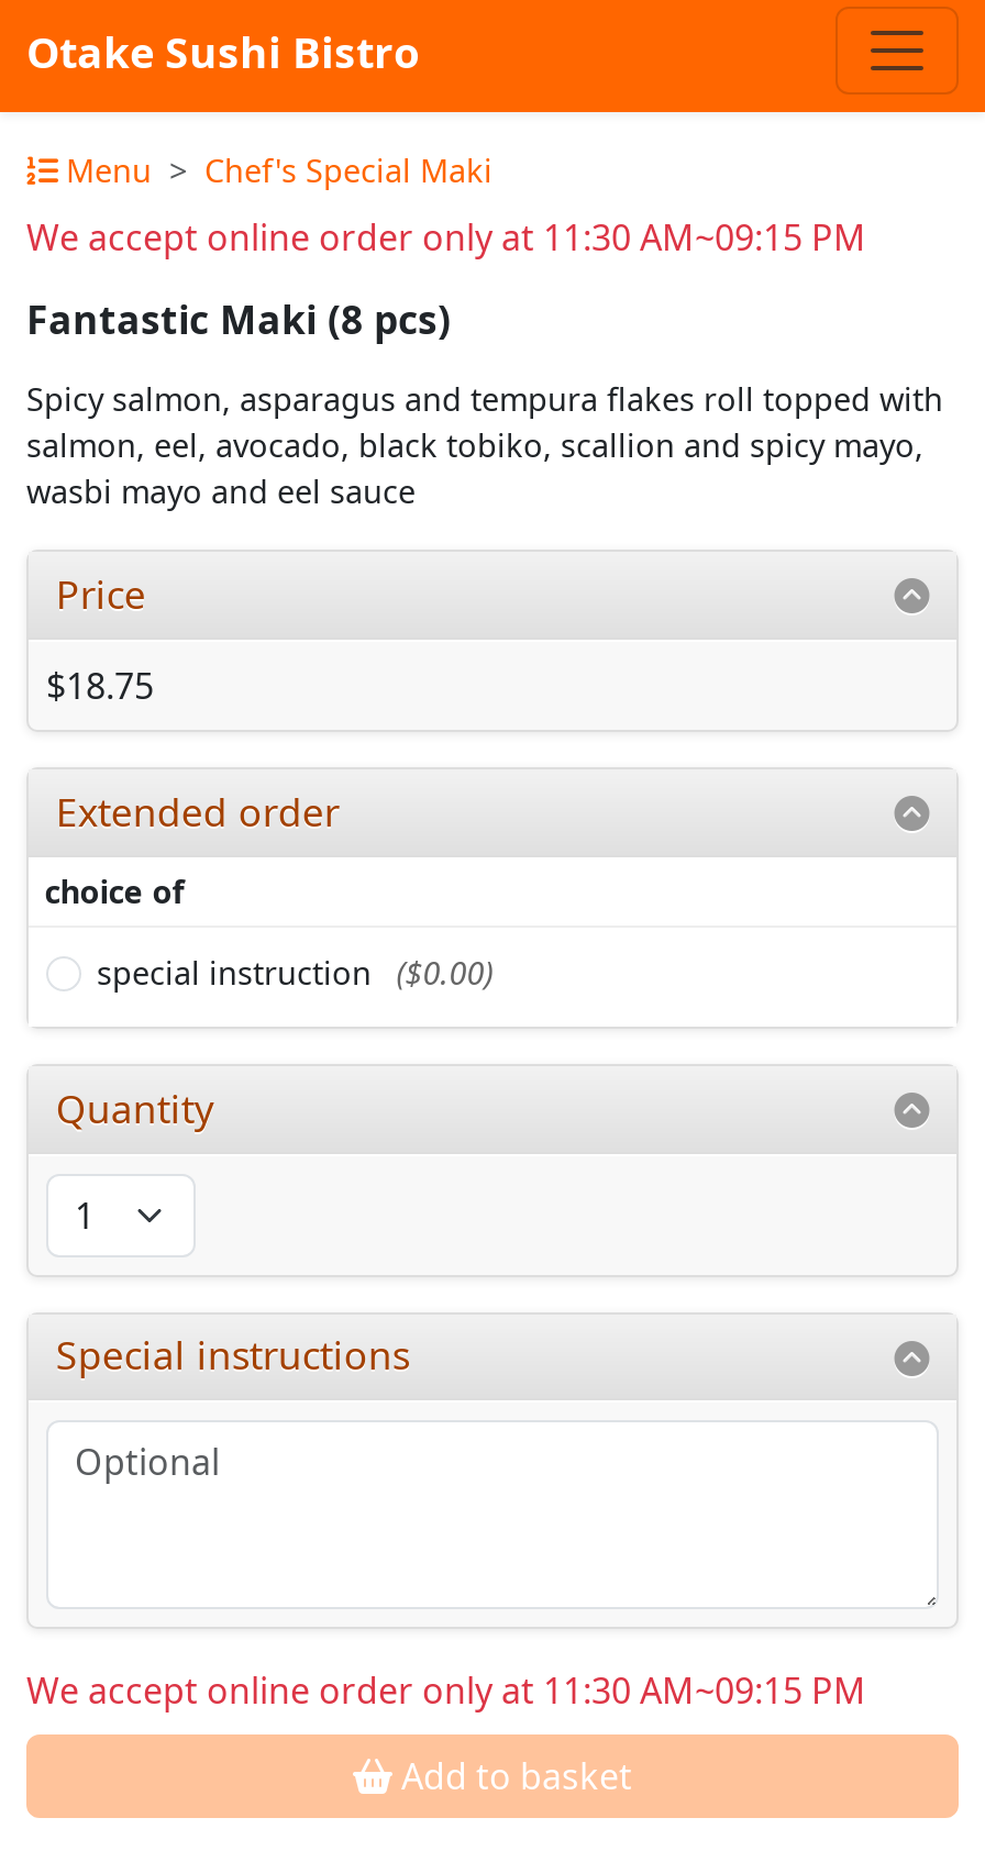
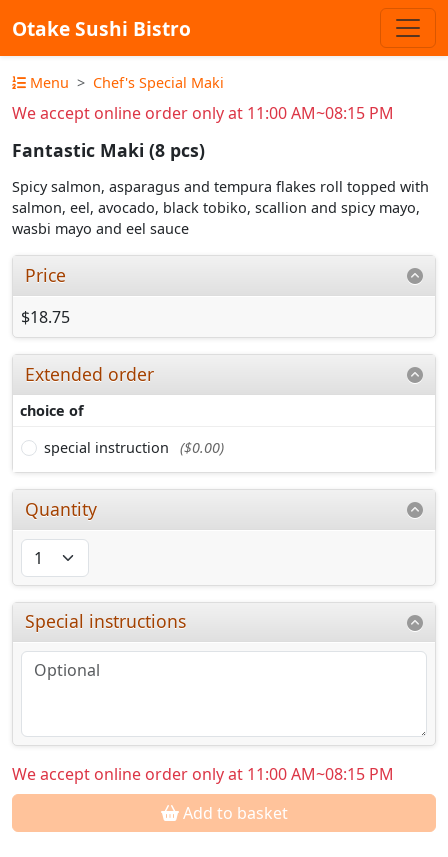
- We accept online order only at 11:30 AM~09:15 PM
+ We accept online order only at 11:00 AM~08:15 PM

- We accept online order only at 11:30 AM~09:15 PM
+ We accept online order only at 11:00 AM~08:15 PM
